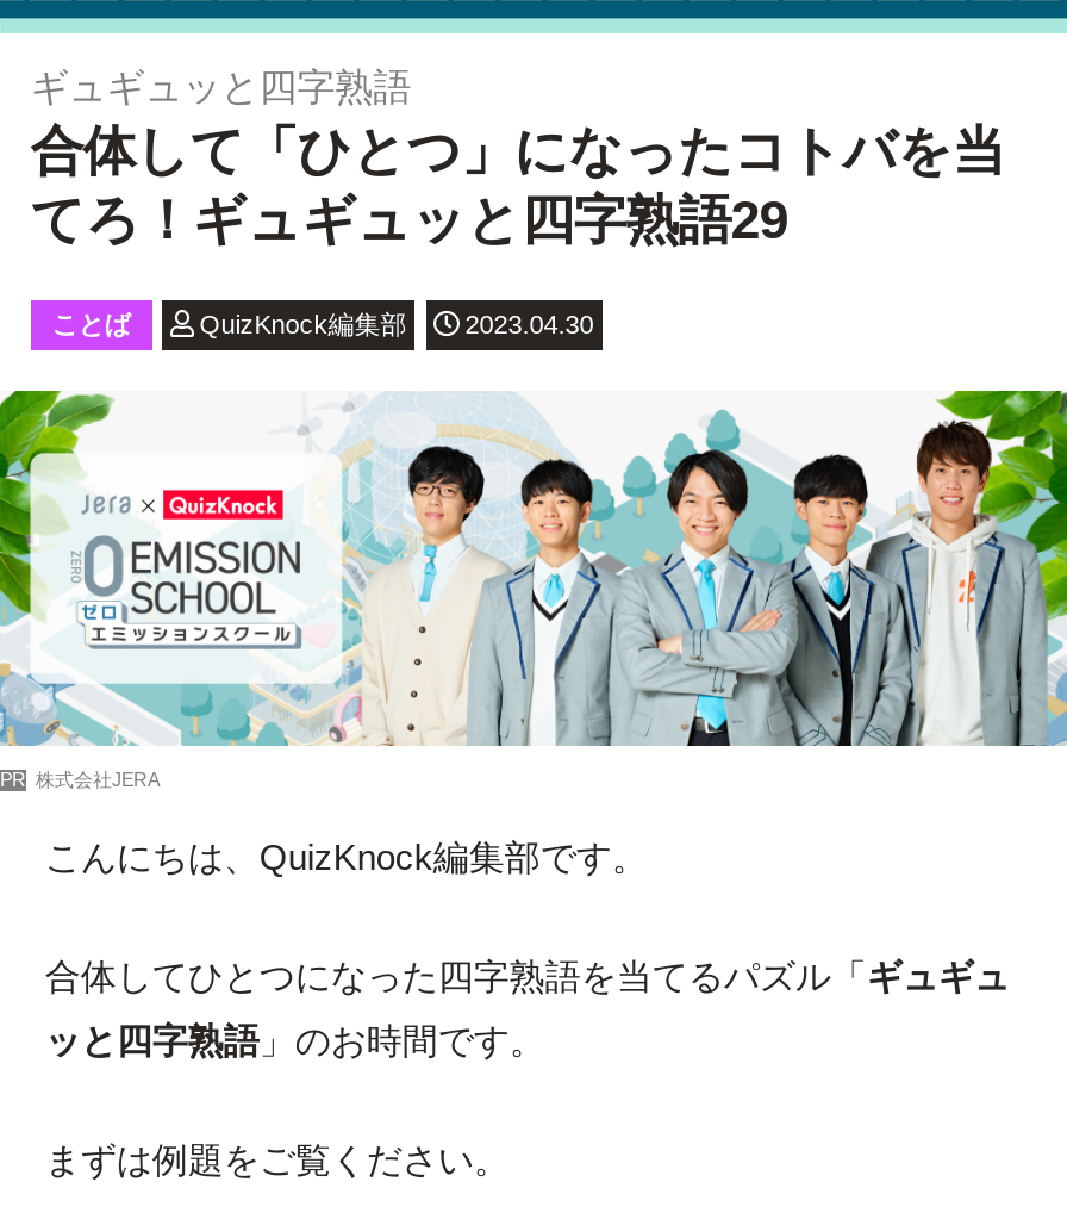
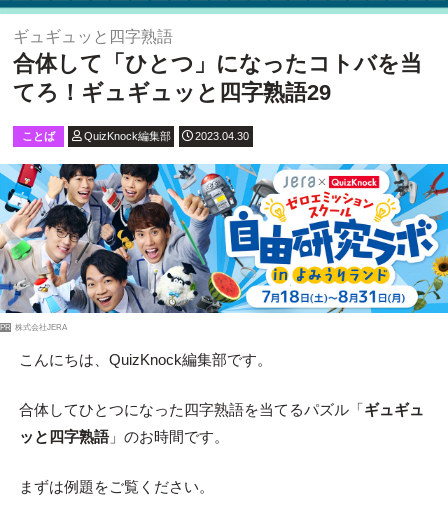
- [image]
+ [image]
